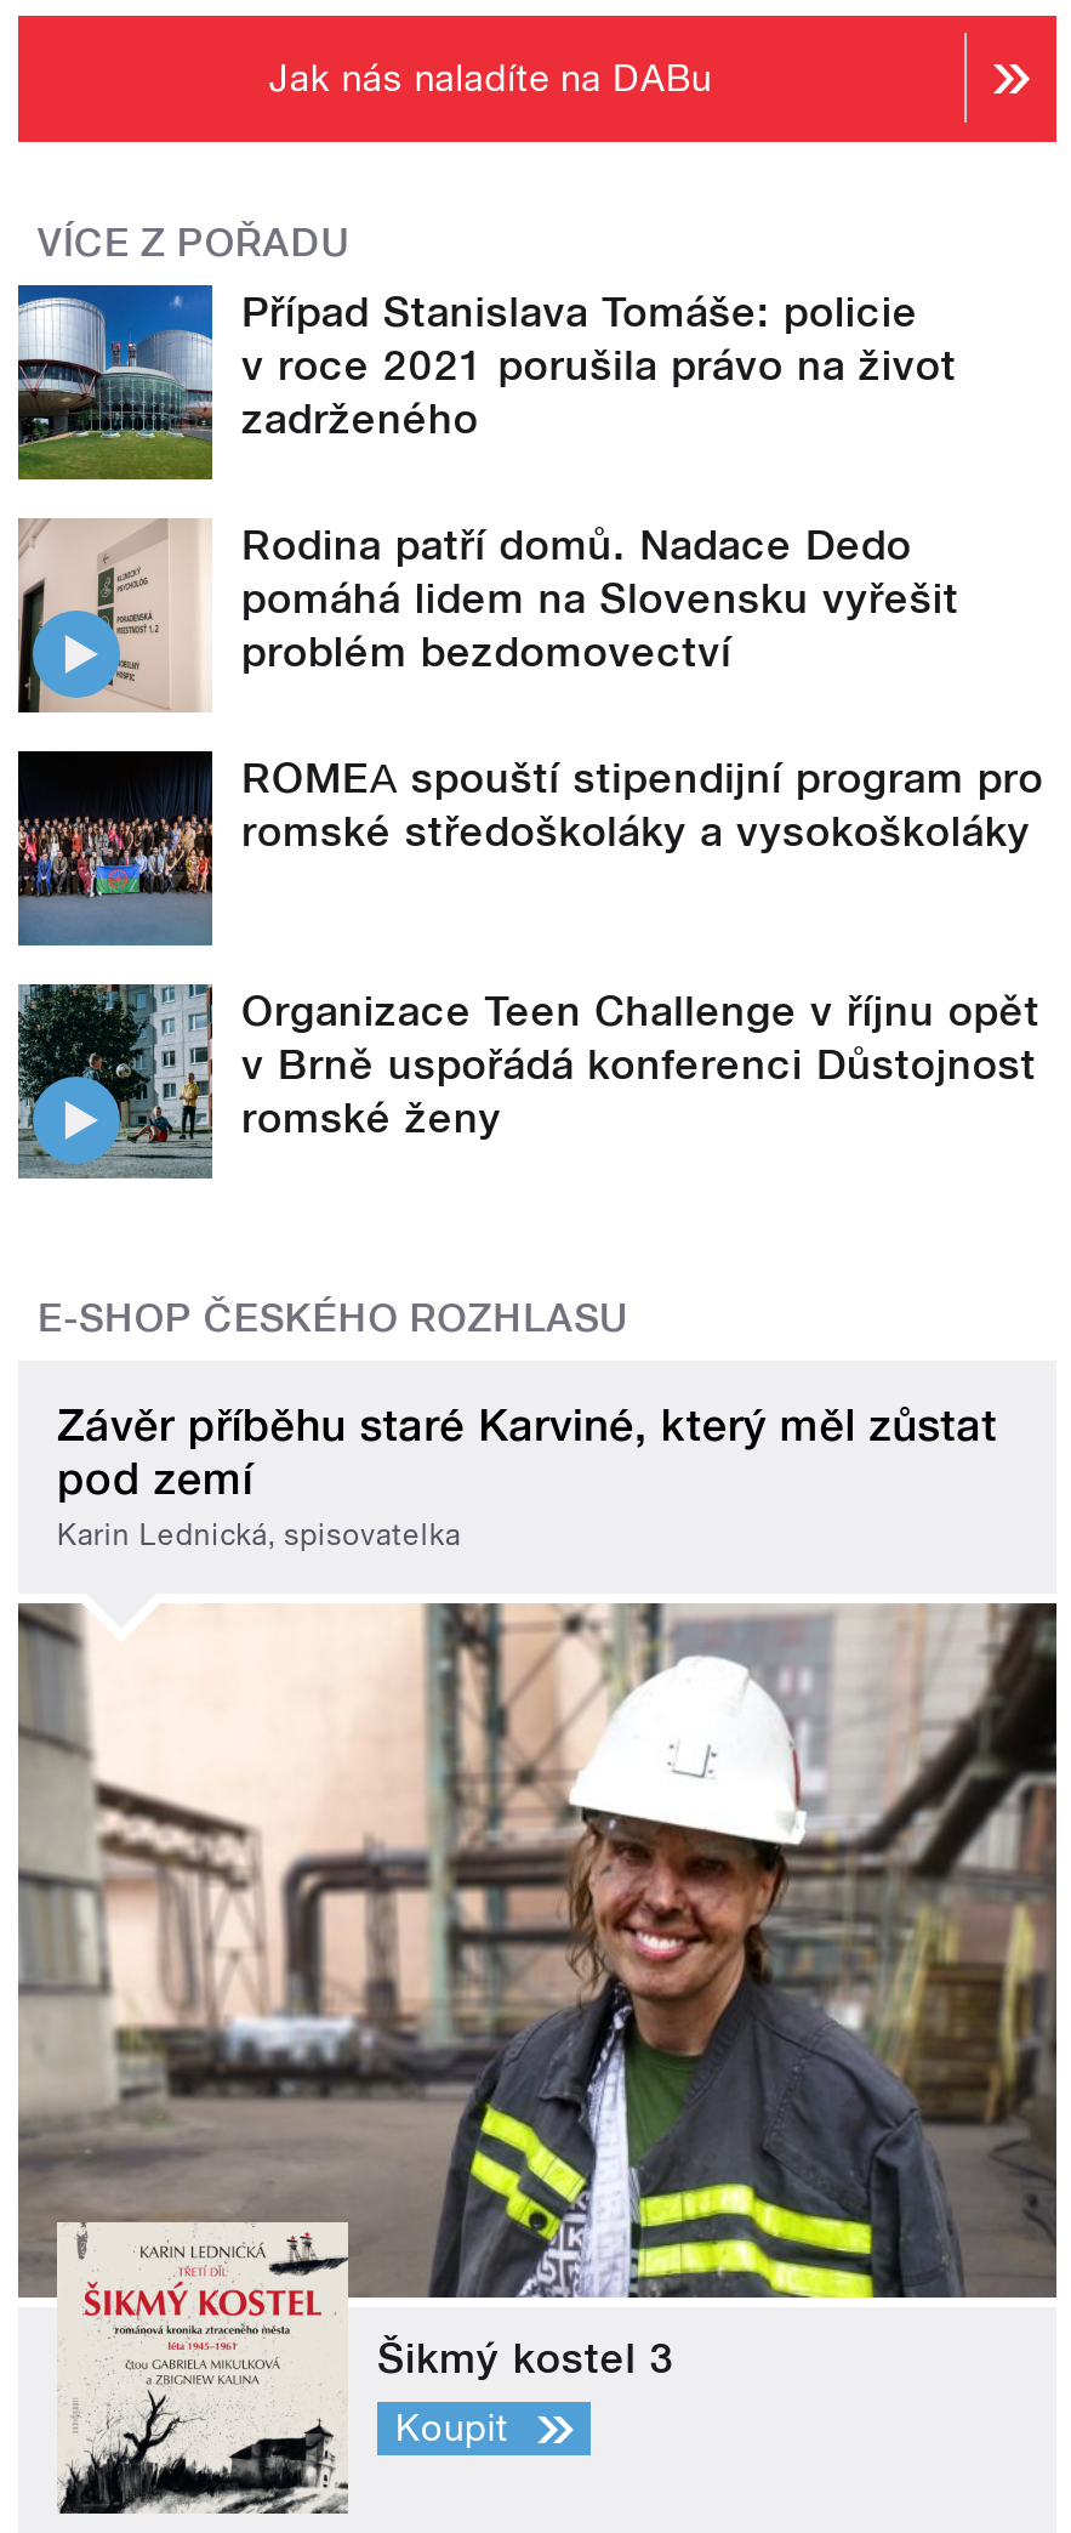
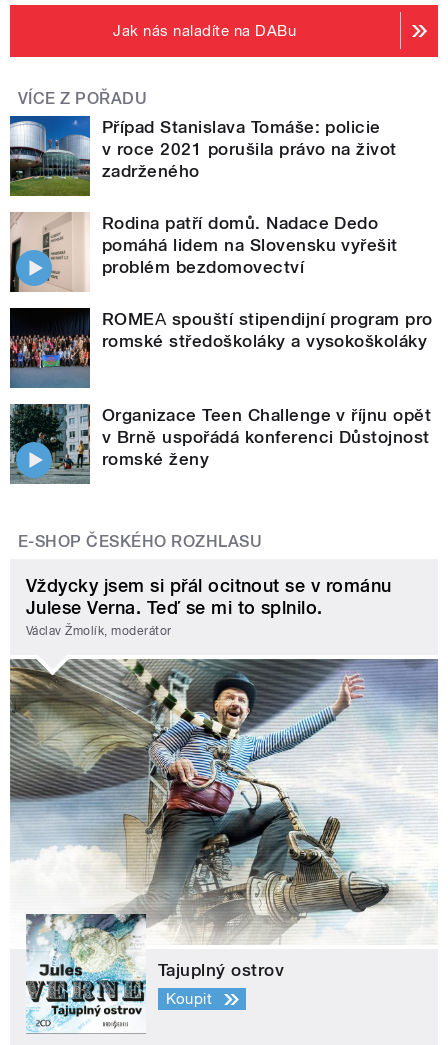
- Závěr příběhu staré Karviné, který měl zůstat
- pod zemí
- Karin Lednická, spisovatelka
+ Vždycky jsem si přál ocitnout se v románu
+ Julese Verna. Teď se mi to splnilo.
+ Václav Žmolík, moderátor

- [image]
- Šikmý kostel 3
+ [image]
+ Tajuplný ostrov
